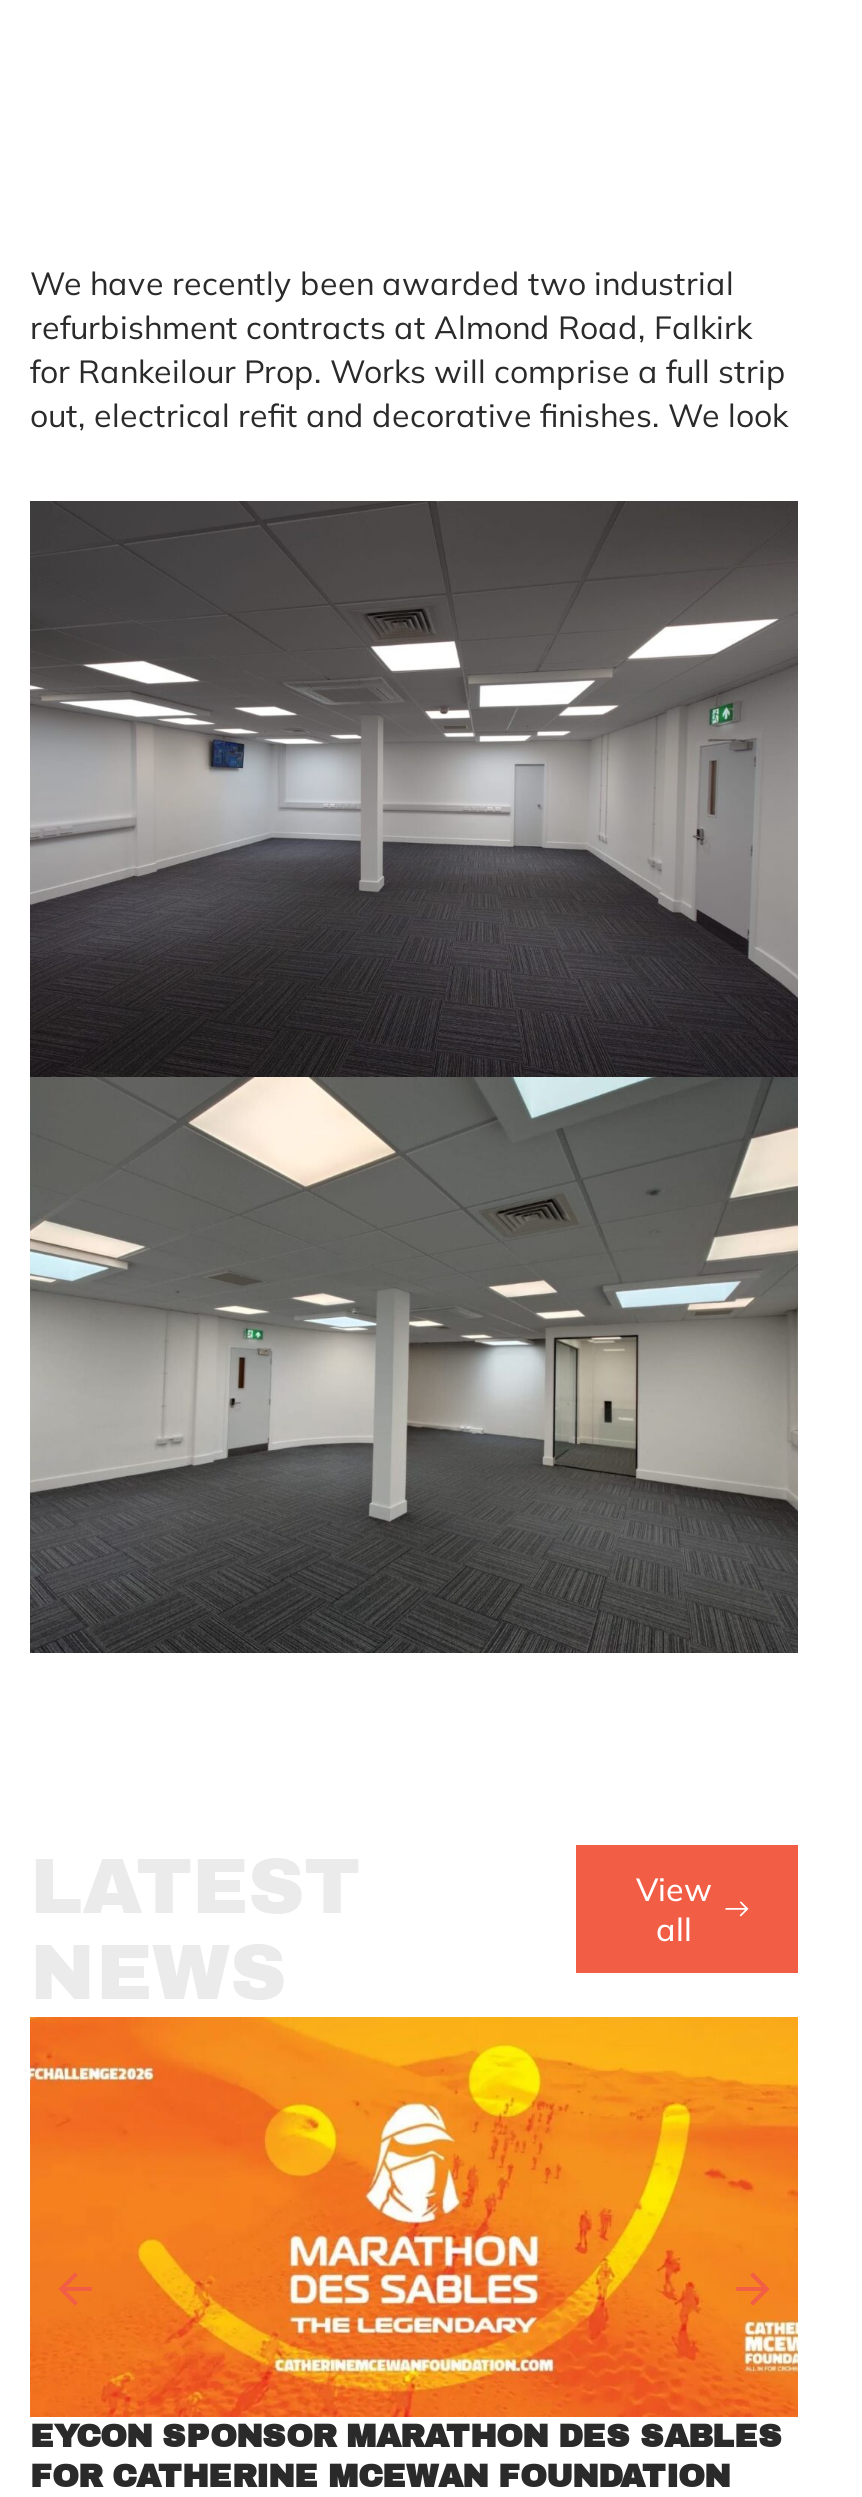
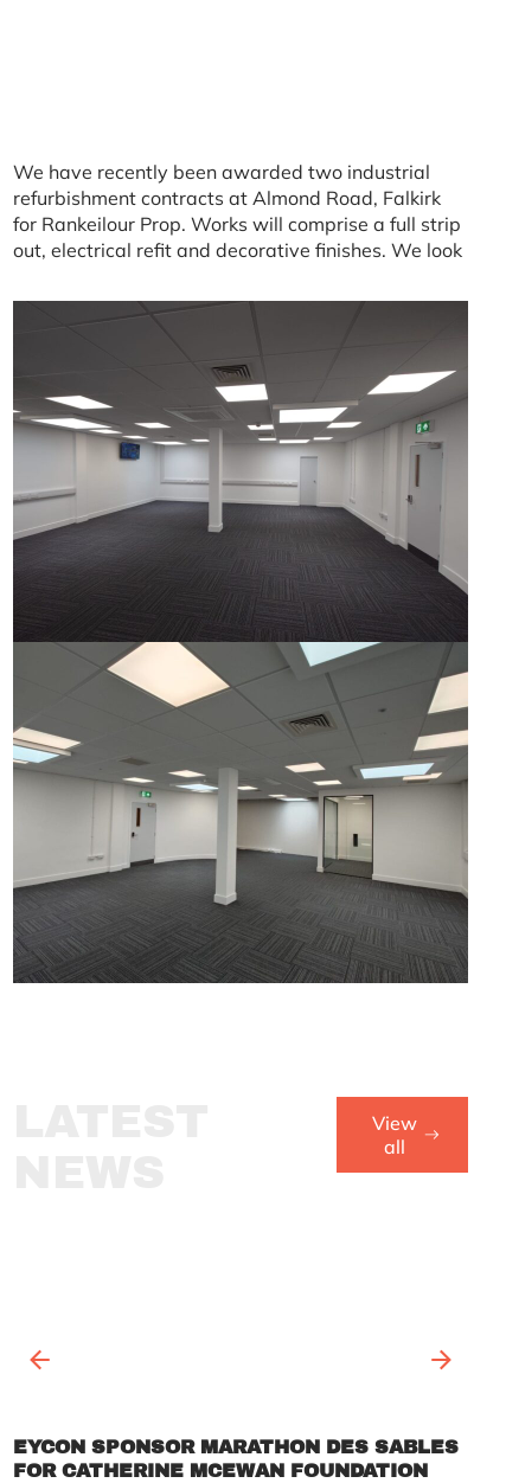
- [image]
